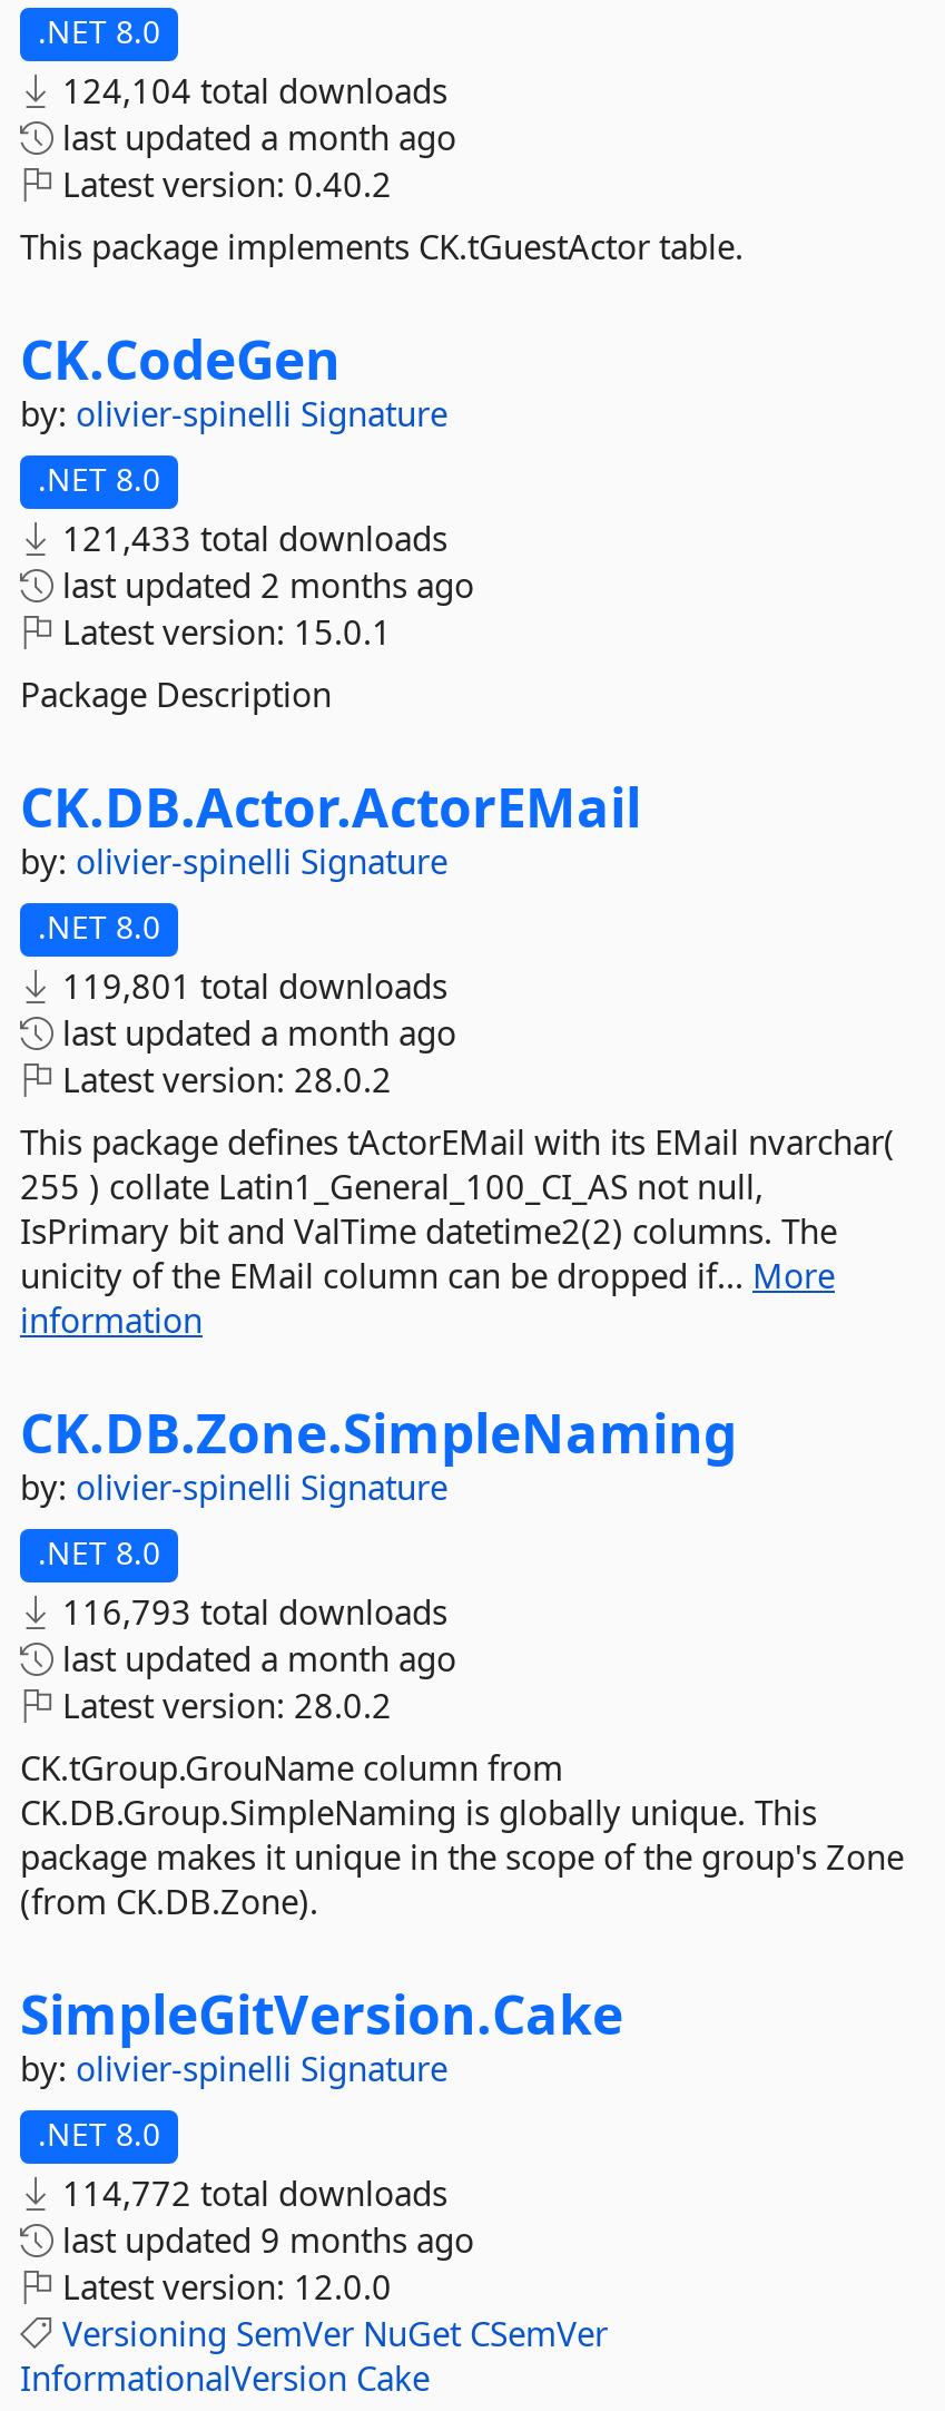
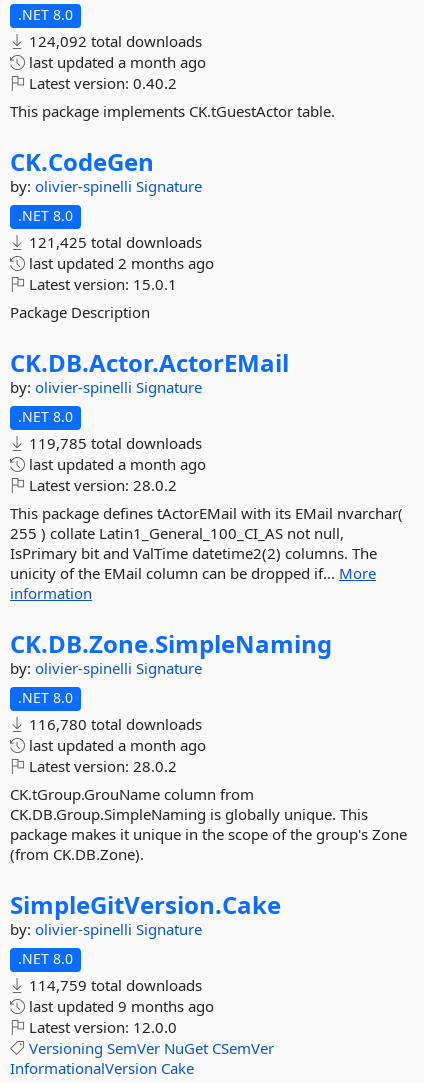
- 124,104 total downloads
+ 124,092 total downloads

- 121,433 total downloads
+ 121,425 total downloads

- 119,801 total downloads
+ 119,785 total downloads

- 116,793 total downloads
+ 116,780 total downloads

- 114,772 total downloads
+ 114,759 total downloads
